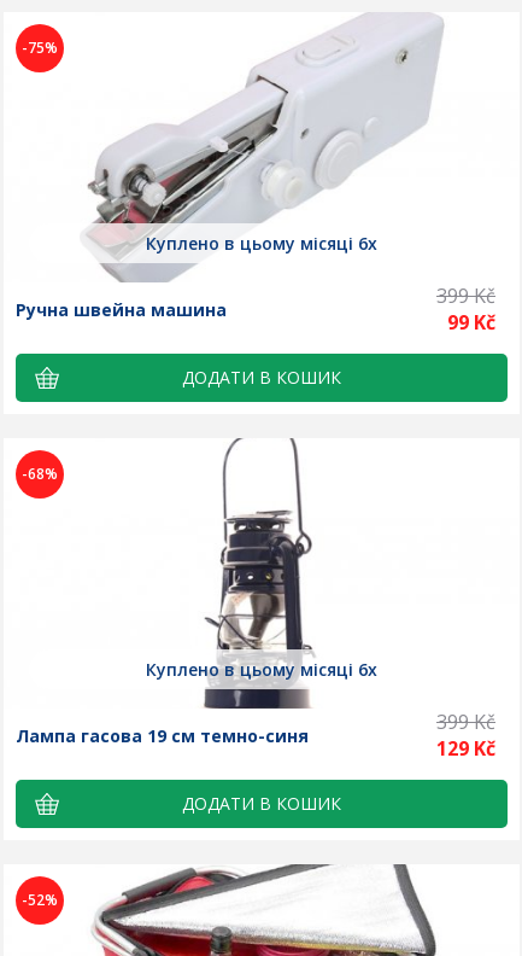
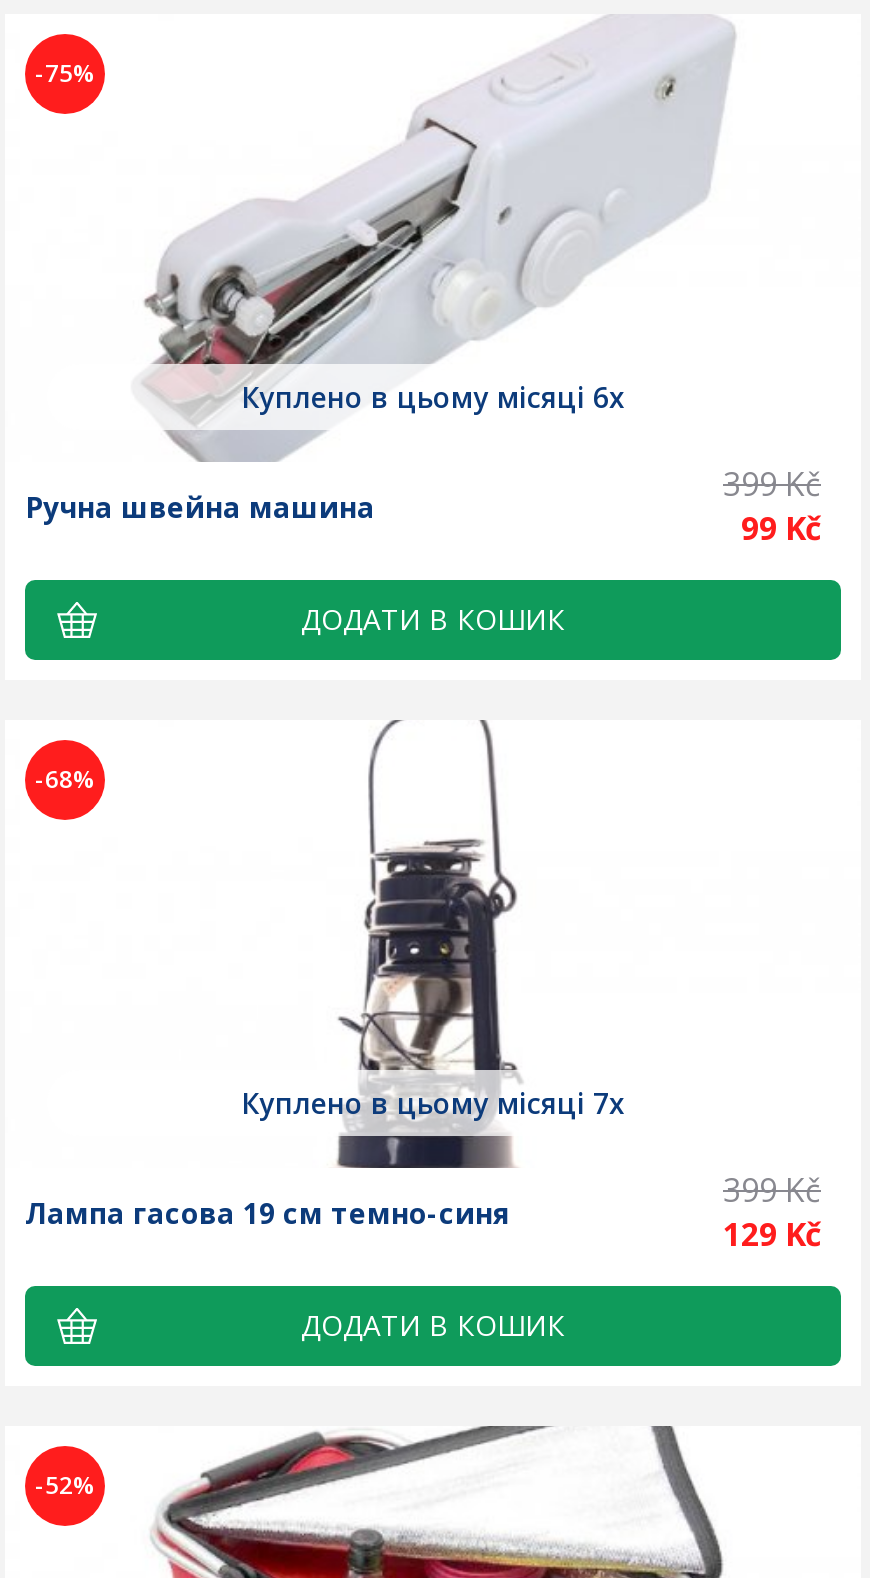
- Куплено в цьому місяці 6x
+ Куплено в цьому місяці 7x
